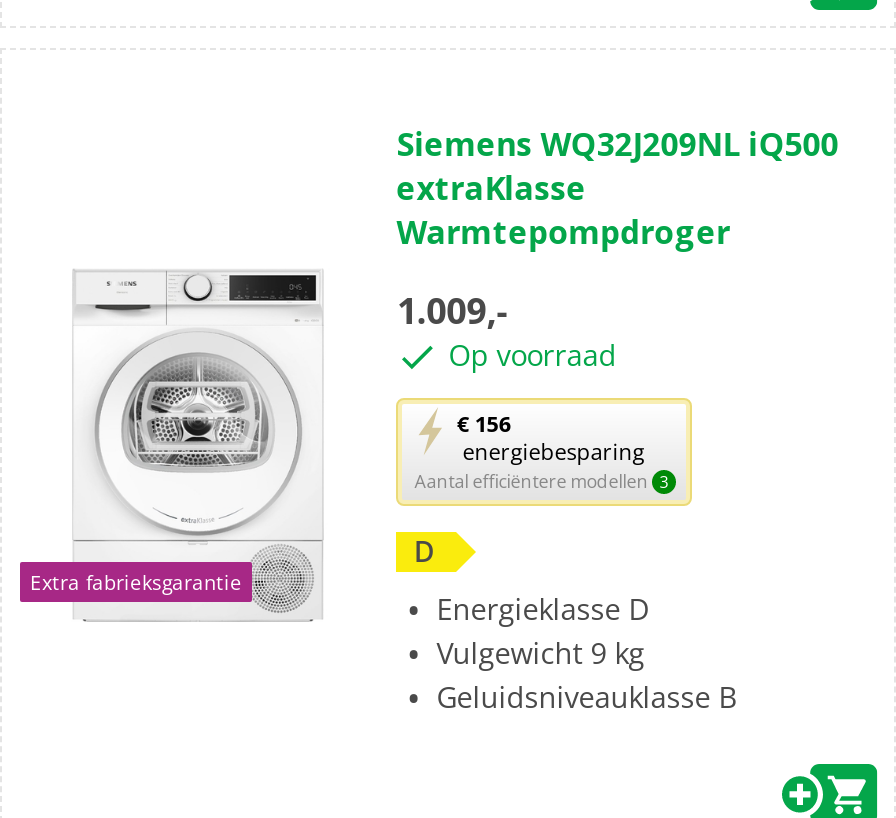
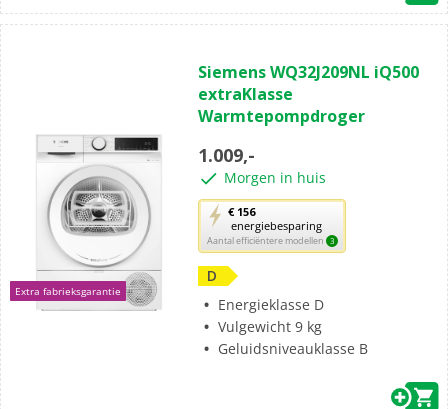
- Op voorraad
+ Morgen in huis
